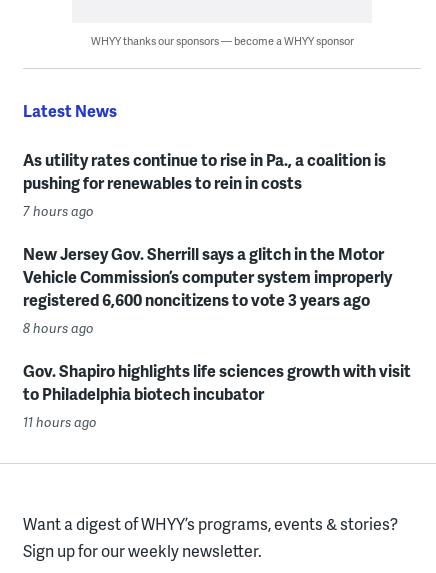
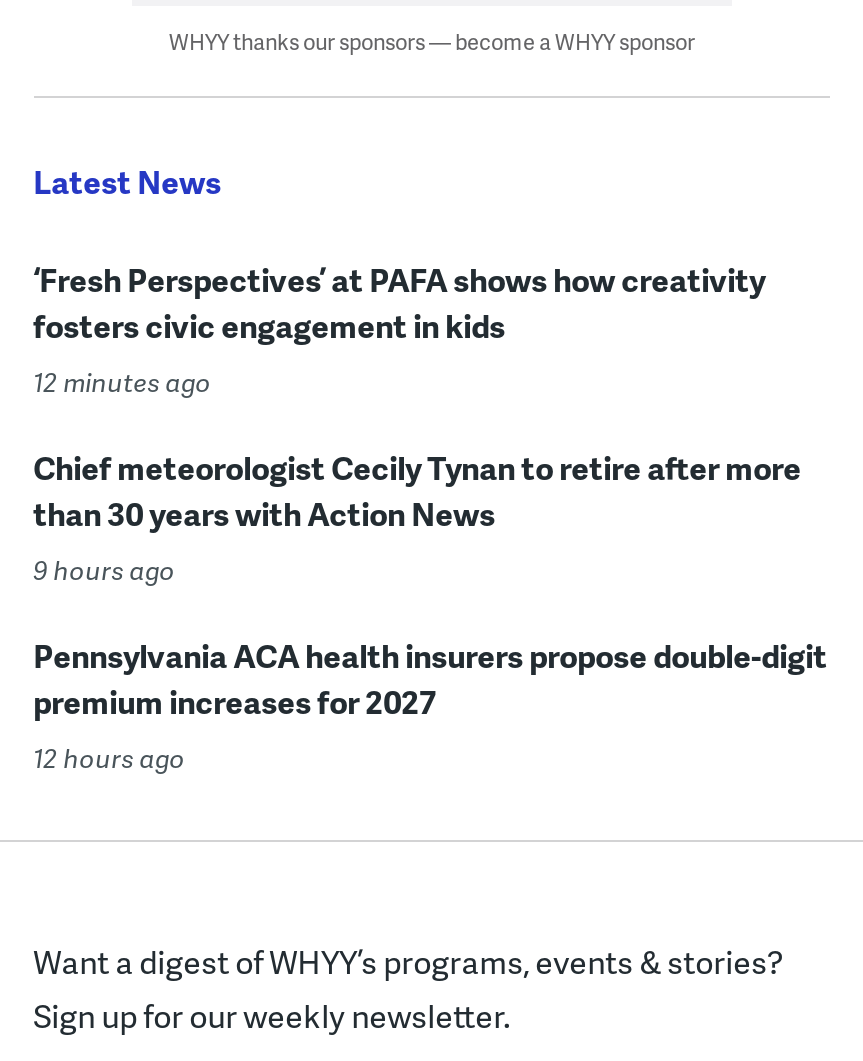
- As utility rates continue to rise in Pa., a coalition is
- pushing for renewables to rein in costs
- 7 hours ago
+ ‘Fresh Perspectives’ at PAFA shows how creativity
+ fosters civic engagement in kids
+ 12 minutes ago

- New Jersey Gov. Sherrill says a glitch in the Motor
- Vehicle Commission’s computer system improperly
- registered 6,600 noncitizens to vote 3 years ago
- 8 hours ago
+ Chief meteorologist Cecily Tynan to retire after more
+ than 30 years with Action News
+ 9 hours ago

- Gov. Shapiro highlights life sciences growth with visit
- to Philadelphia biotech incubator
- 11 hours ago
+ Pennsylvania ACA health insurers propose double-digit
+ premium increases for 2027
+ 12 hours ago
